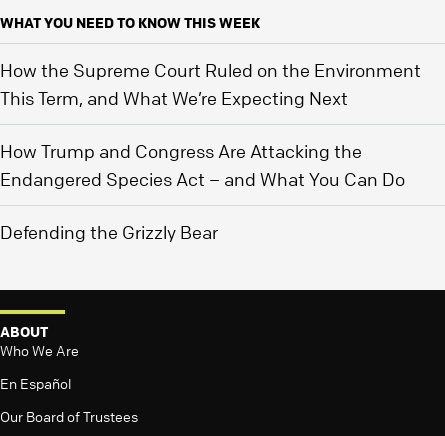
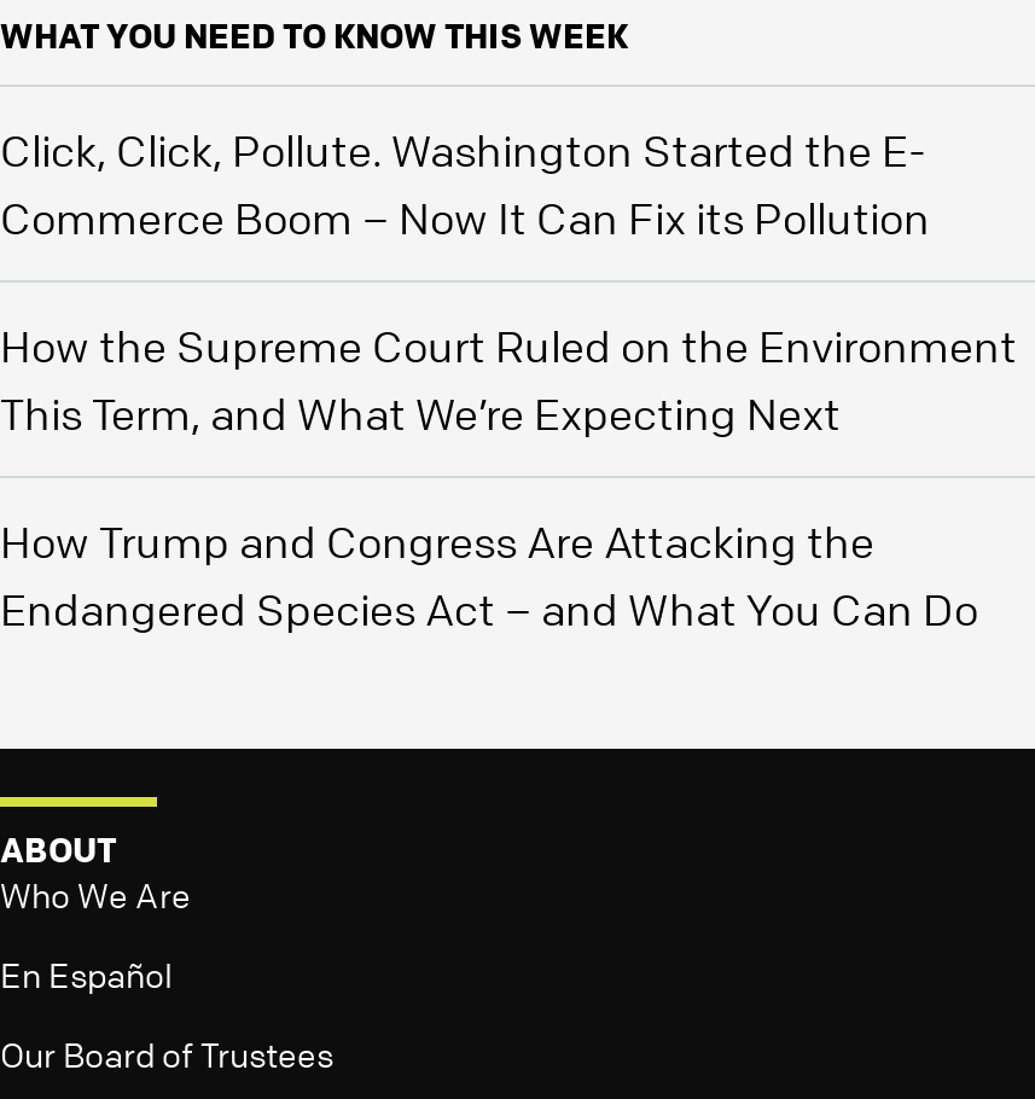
+ Click, Click, Pollute. Washington Started the E-
+ Commerce Boom – Now It Can Fix its Pollution

moved down: How the Supreme Court Ruled on the Environment | This Term, and What We’re Expecting Next | How Trump and Congress Are Attacking the | Endangered Species Act – and What You Can Do

- Defending the Grizzly Bear
